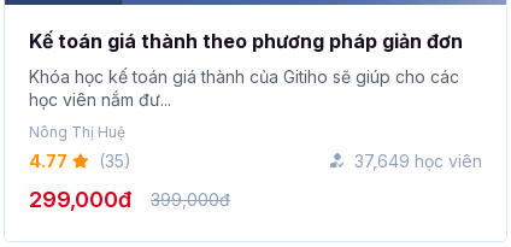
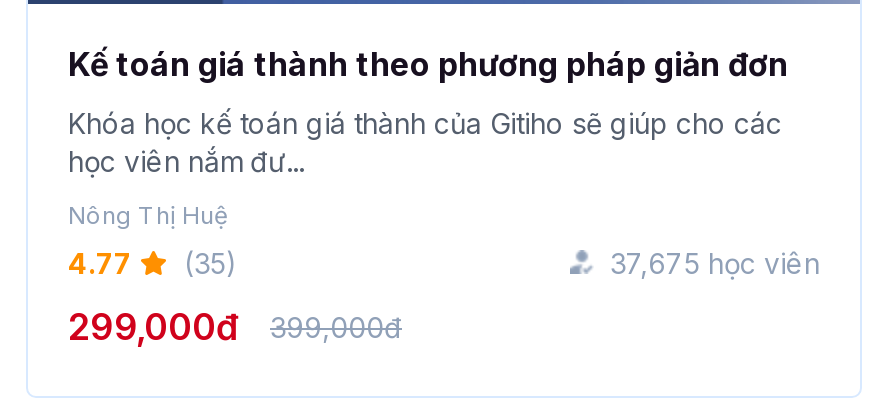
- 37,649 học viên
+ 37,675 học viên
